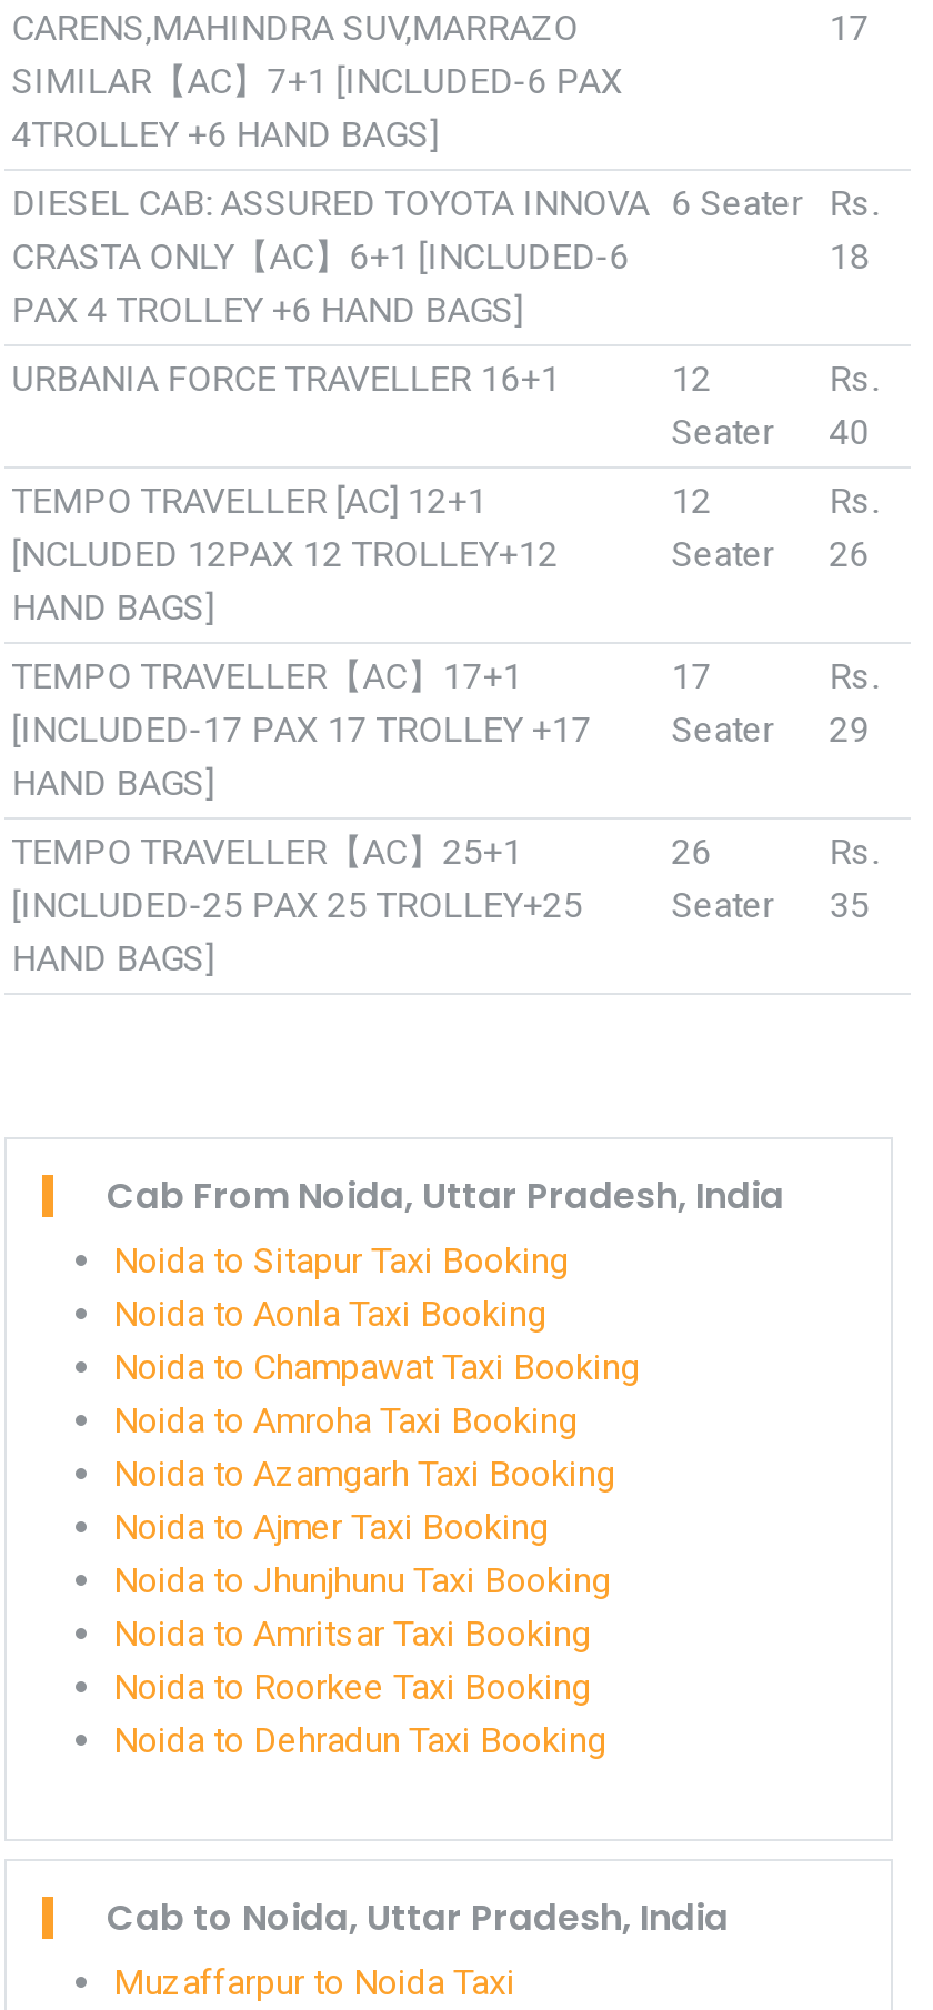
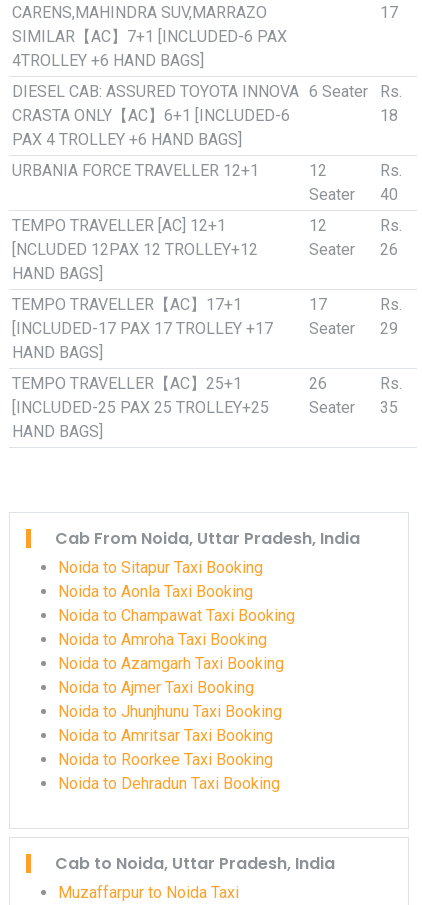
- URBANIA FORCE TRAVELLER 16+1
+ URBANIA FORCE TRAVELLER 12+1
